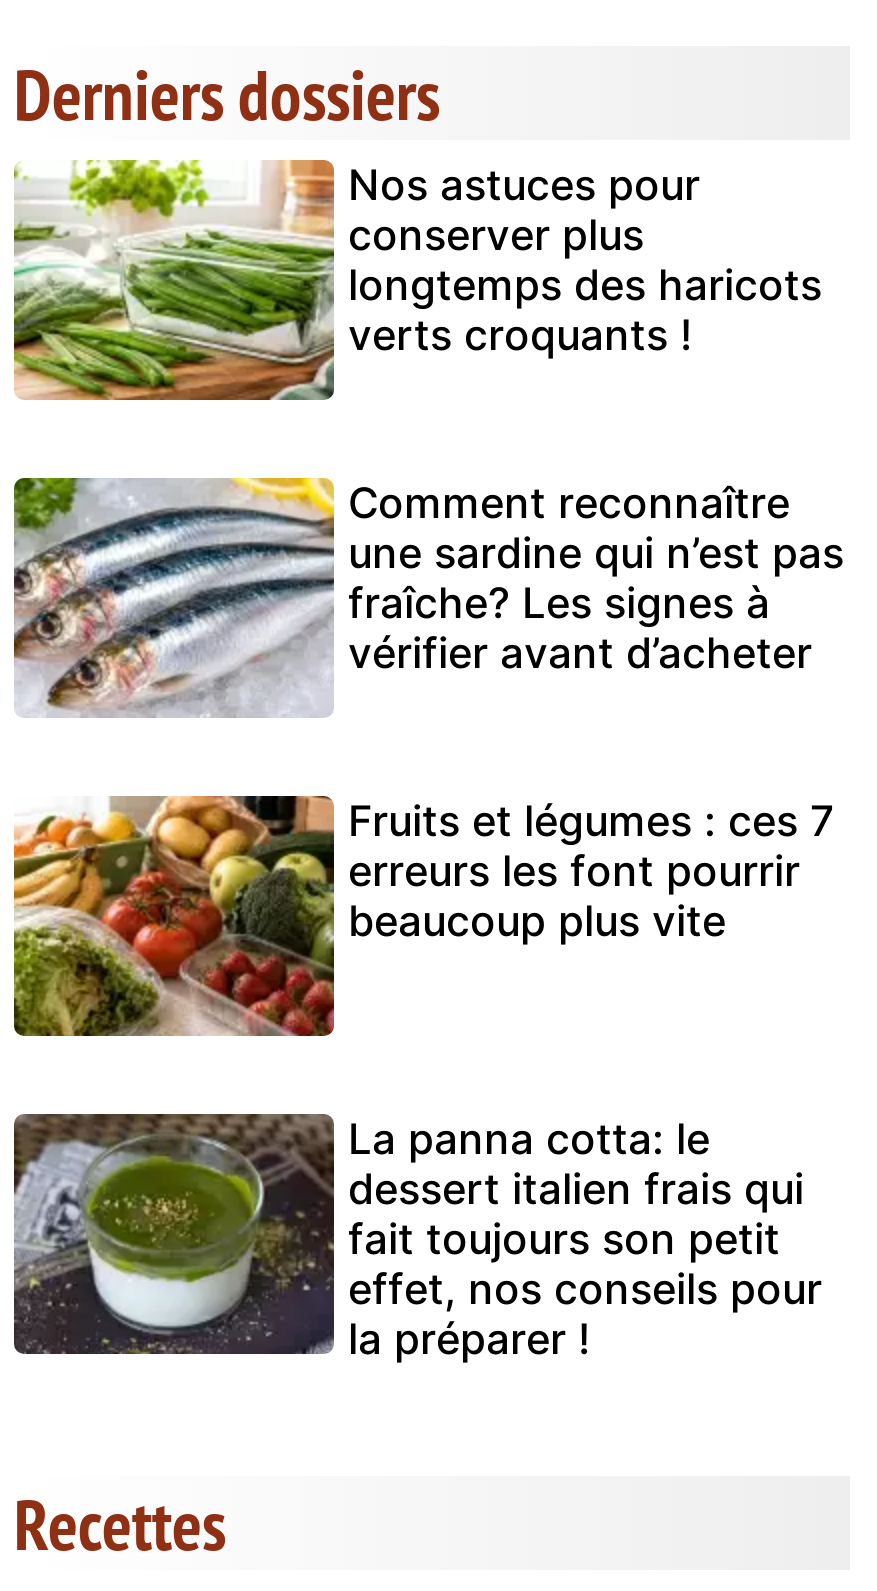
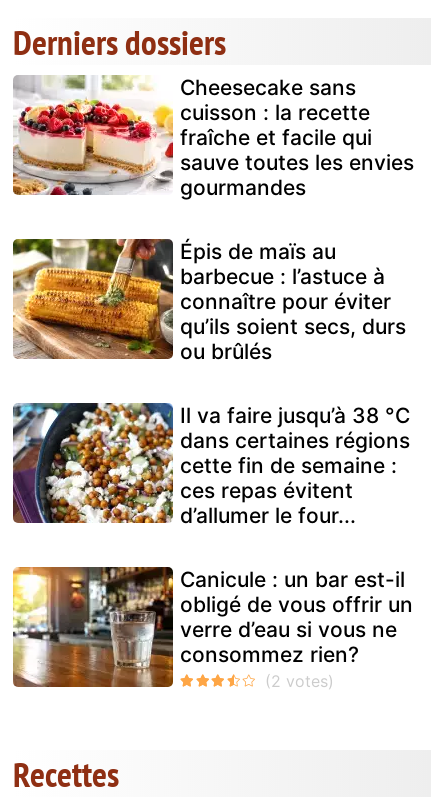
- [image]
- Nos astuces pour
- conserver plus
- longtemps des haricots
- verts croquants !
+ [image]
+ Cheesecake sans
+ cuisson : la recette
+ fraîche et facile qui
+ sauve toutes les envies
+ gourmandes

- [image]
- Comment reconnaître
- une sardine qui n’est pas
- fraîche? Les signes à
- vérifier avant d’acheter
+ [image]
+ Épis de maïs au
+ barbecue : l’astuce à
+ connaître pour éviter
+ qu’ils soient secs, durs
+ ou brûlés

- [image]
- Fruits et légumes : ces 7
- erreurs les font pourrir
- beaucoup plus vite
+ [image]
+ Il va faire jusqu’à 38 °C
+ dans certaines régions
+ cette fin de semaine :
+ ces repas évitent
+ d’allumer le four...

- [image]
- La panna cotta: le
- dessert italien frais qui
- fait toujours son petit
- effet, nos conseils pour
- la préparer !
+ [image]
+ Canicule : un bar est-il
+ obligé de vous offrir un
+ verre d’eau si vous ne
+ consommez rien?
